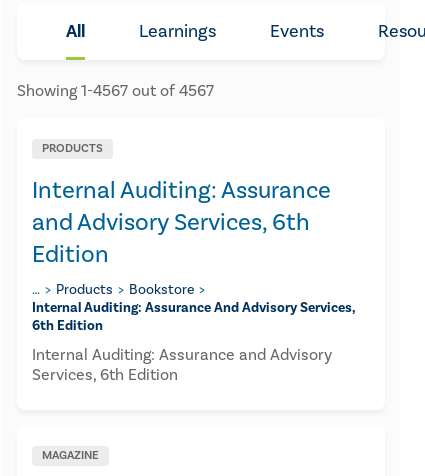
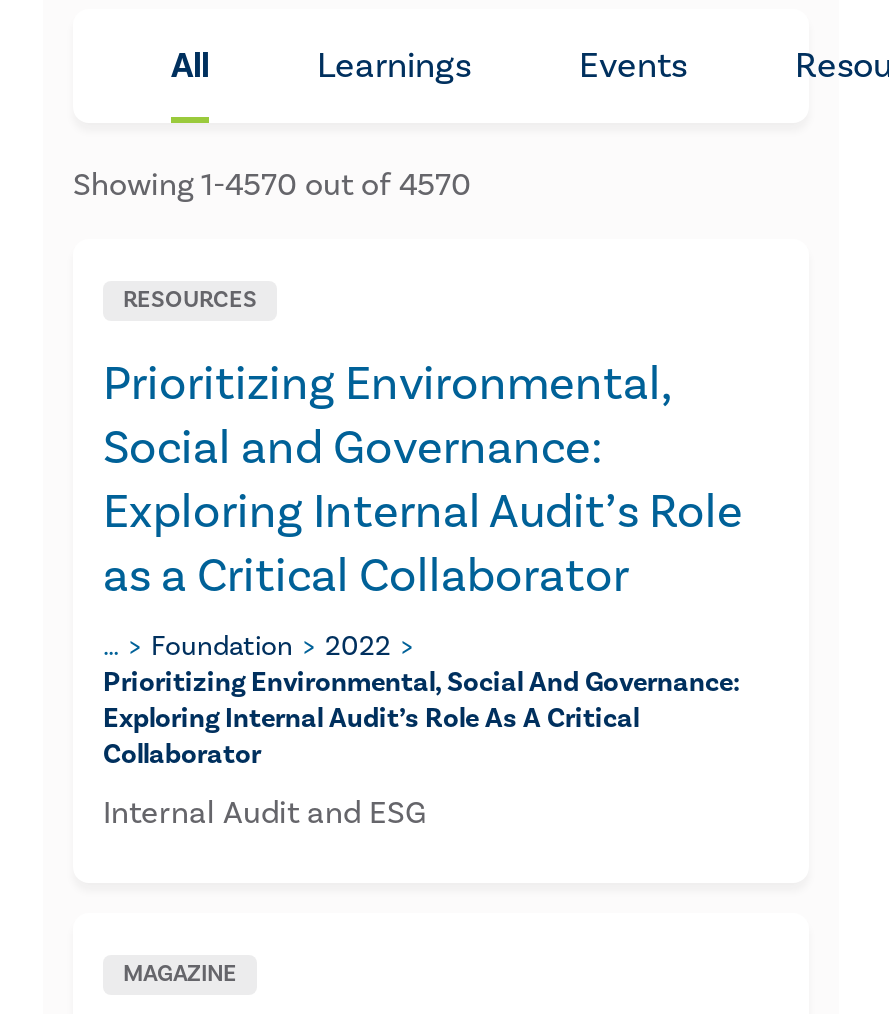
- Showing 1-4567 out of 4567
+ Showing 1-4570 out of 4570

- PRODUCTS
+ RESOURCES

- Internal Auditing: Assurance
- and Advisory Services, 6th
- Edition
+ Prioritizing Environmental,
+ Social and Governance:
+ Exploring Internal Audit’s Role
+ as a Critical Collaborator

- Products
- Bookstore
- Internal Auditing: Assurance And Advisory Services,
- 6th Edition
+ Foundation
+ 2022
+ Prioritizing Environmental, Social And Governance:
+ Exploring Internal Audit’s Role As A Critical
+ Collaborator

- Internal Auditing: Assurance and Advisory
- Services, 6th Edition
+ Internal Audit and ESG
